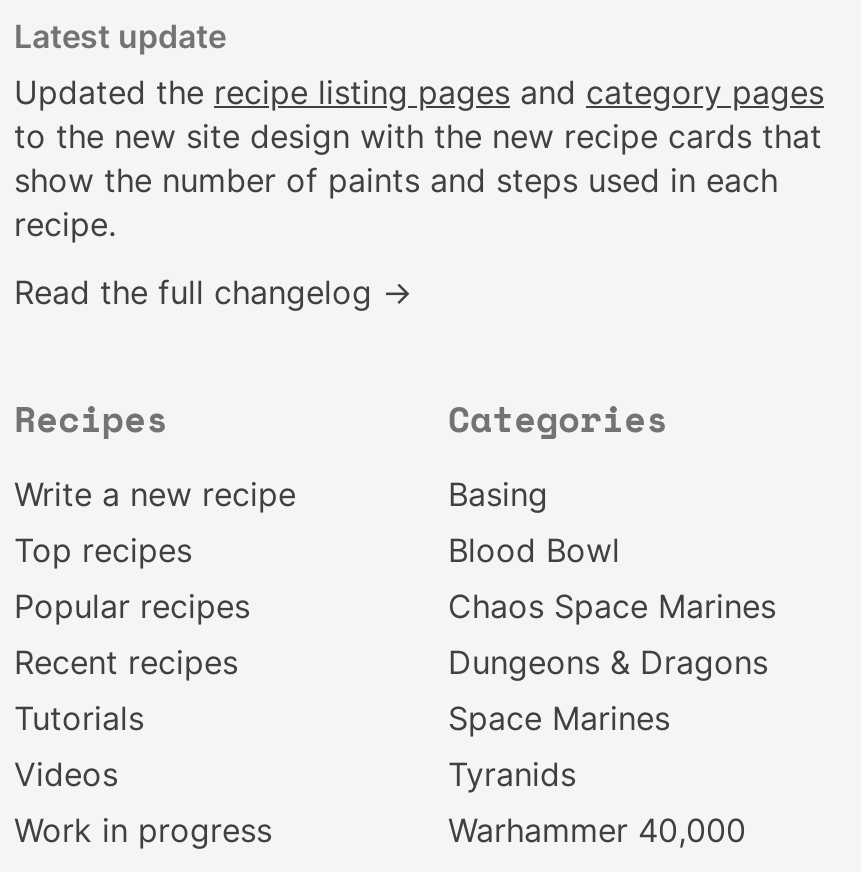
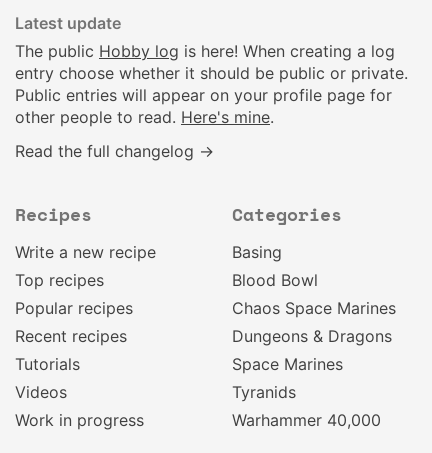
- Updated the recipe listing pages and category pages
- to the new site design with the new recipe cards that
- show the number of paints and steps used in each
- recipe.
+ The public Hobby log is here! When creating a log
+ entry choose whether it should be public or private.
+ Public entries will appear on your profile page for
+ other people to read. Here's mine.
